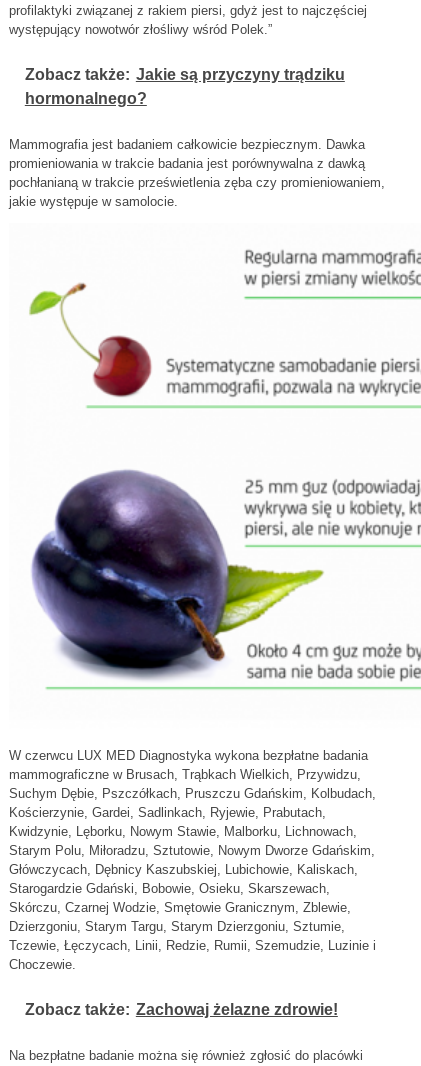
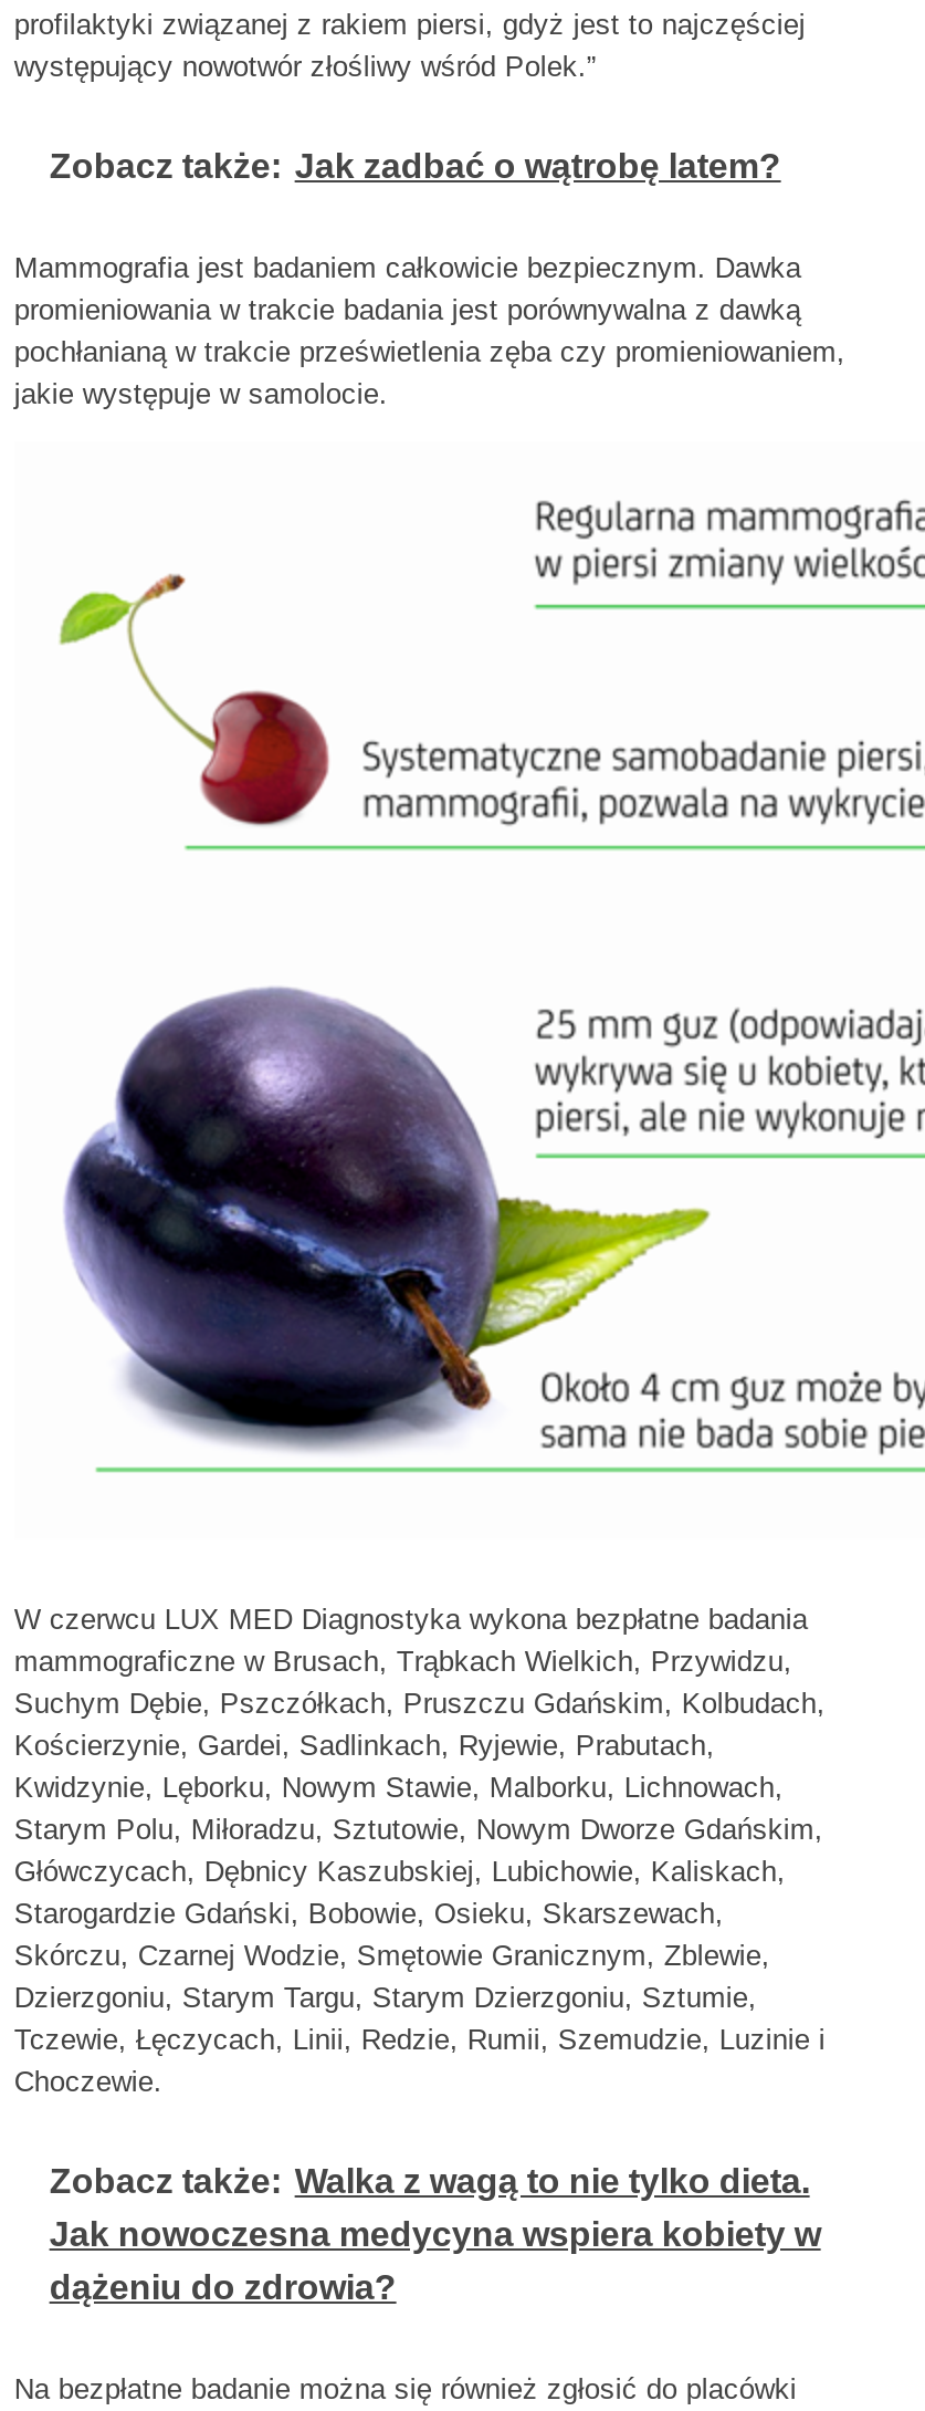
- Zobacz także: Jakie są przyczyny trądziku
- hormonalnego?
+ Zobacz także: Jak zadbać o wątrobę latem?

moved up: [image] | Mammografia jest badaniem całkowicie bezpiecznym. Dawka | promieniowania w trakcie badania jest porównywalna z dawką | ... | Tczewie, Łęczycach, Linii, Redzie, Rumii, Szemudzie, Luzinie i | Choczewie.

- Zobacz także: Zachowaj żelazne zdrowie!
+ Zobacz także: Walka z wagą to nie tylko dieta.
+ Jak nowoczesna medycyna wspiera kobiety w
+ dążeniu do zdrowia?
